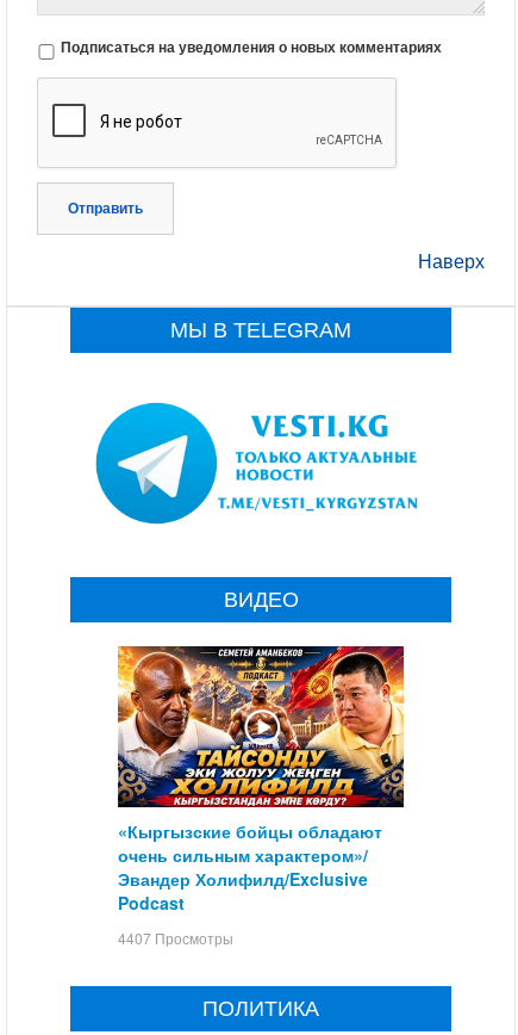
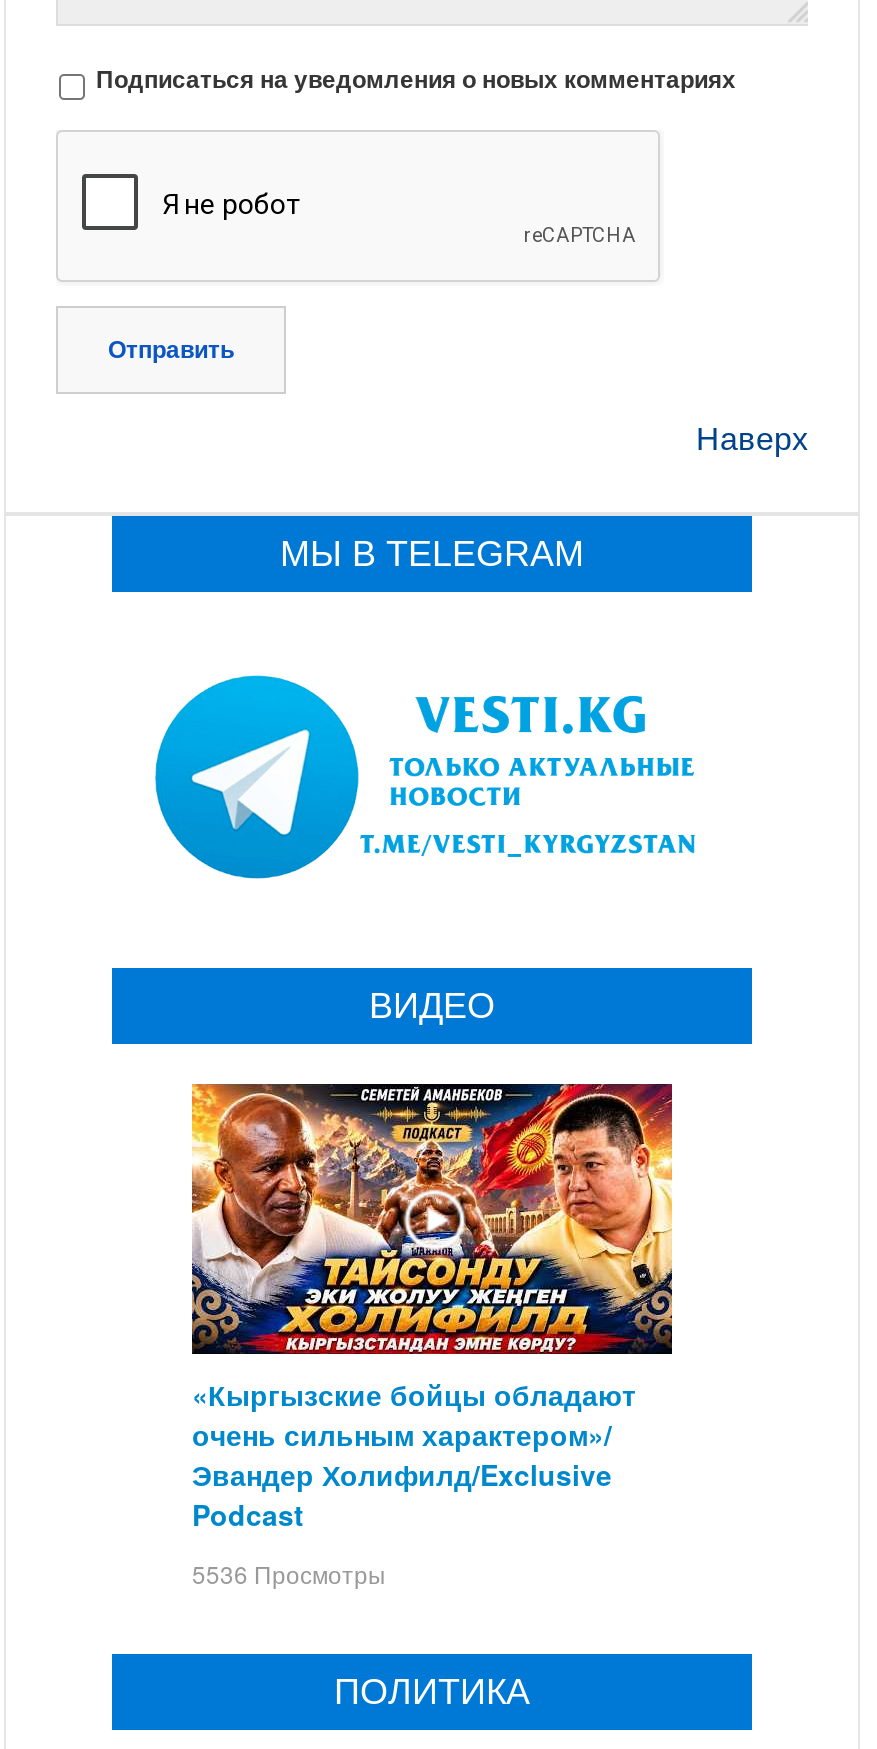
- 4407 Просмотры
+ 5536 Просмотры
